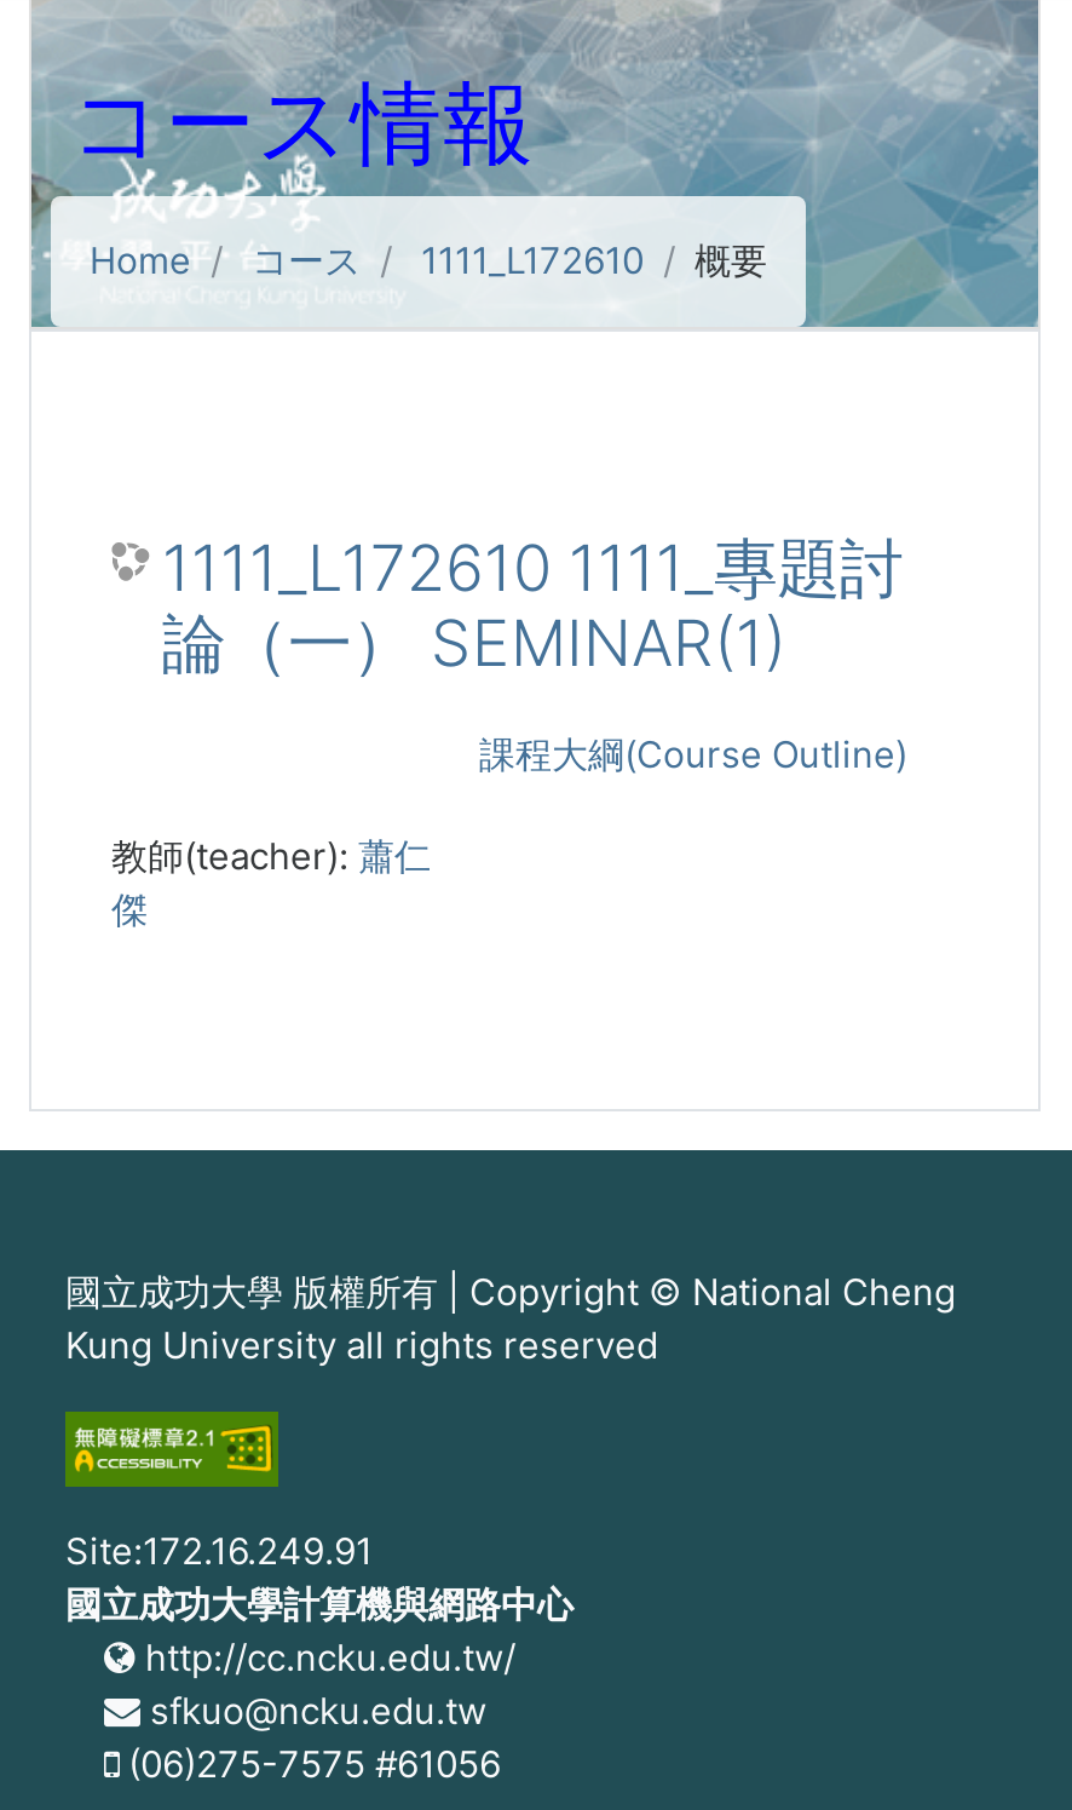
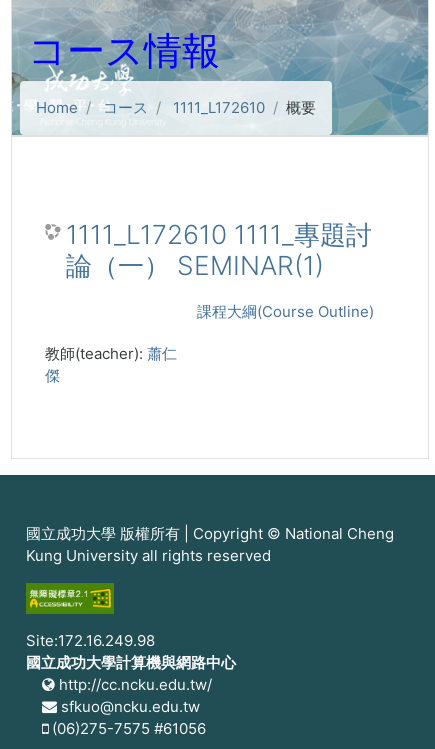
- Site:172.16.249.91
+ Site:172.16.249.98
